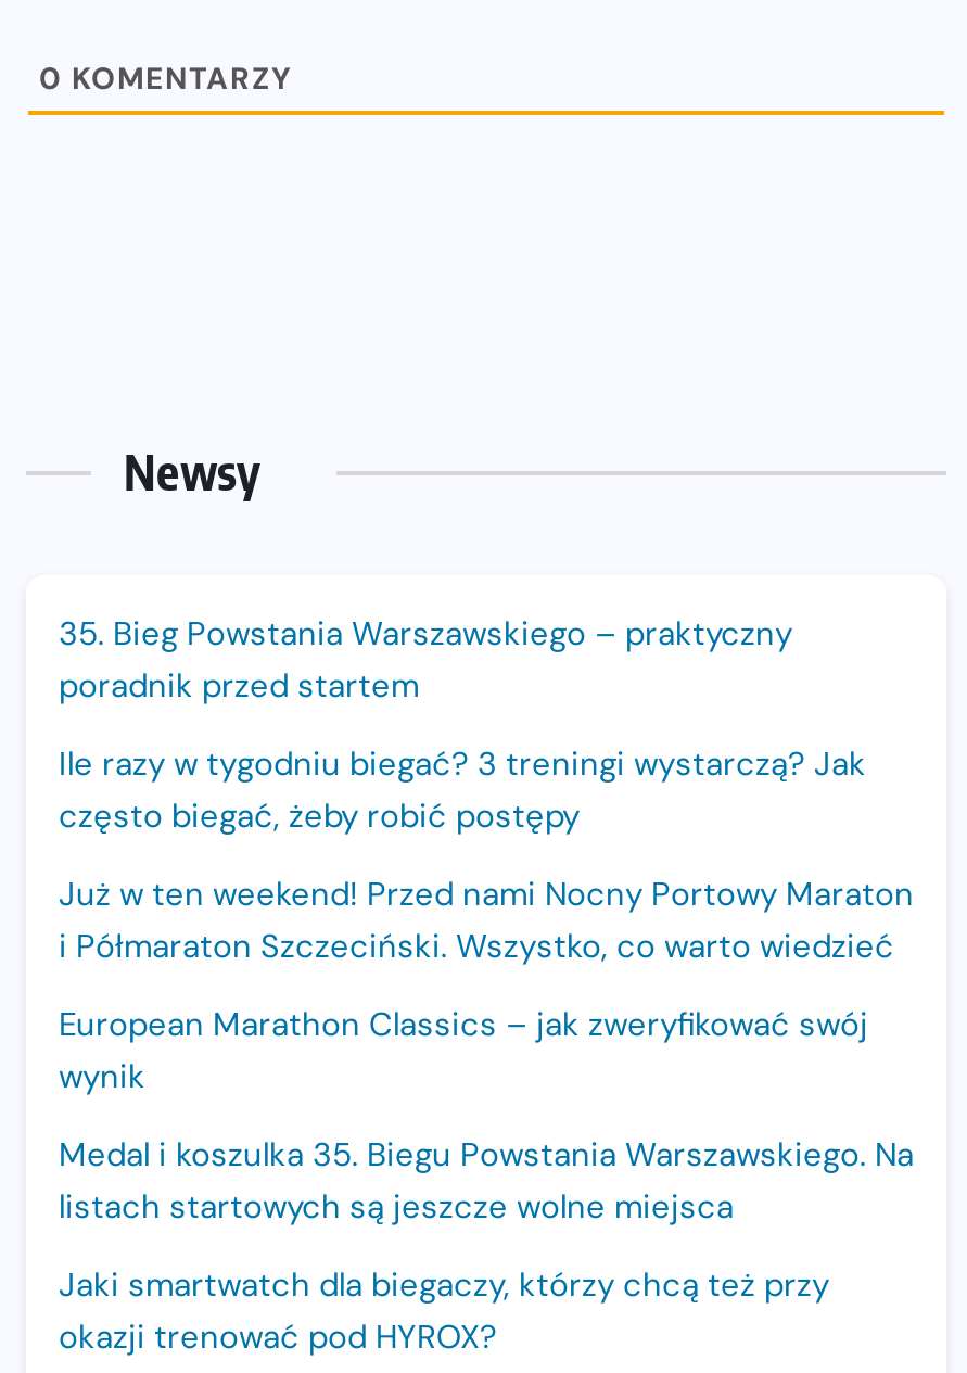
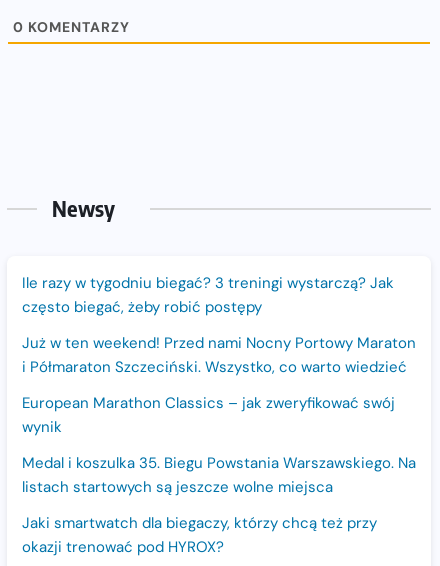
- 35. Bieg Powstania Warszawskiego – praktyczny
- poradnik przed startem
